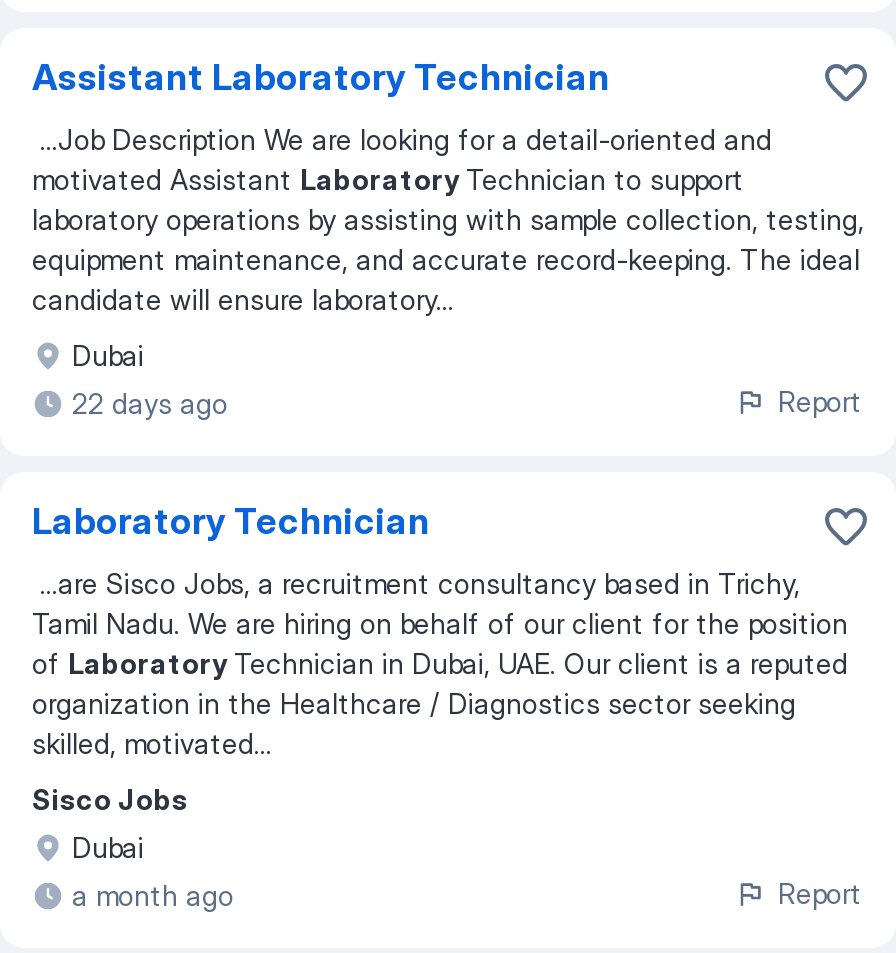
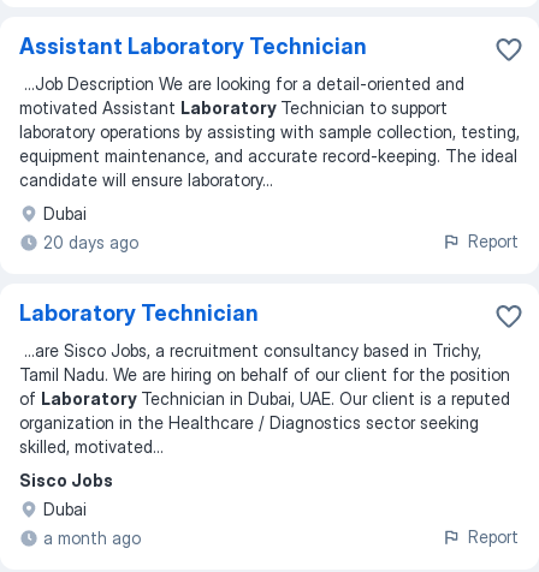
- 22 days ago
+ 20 days ago
